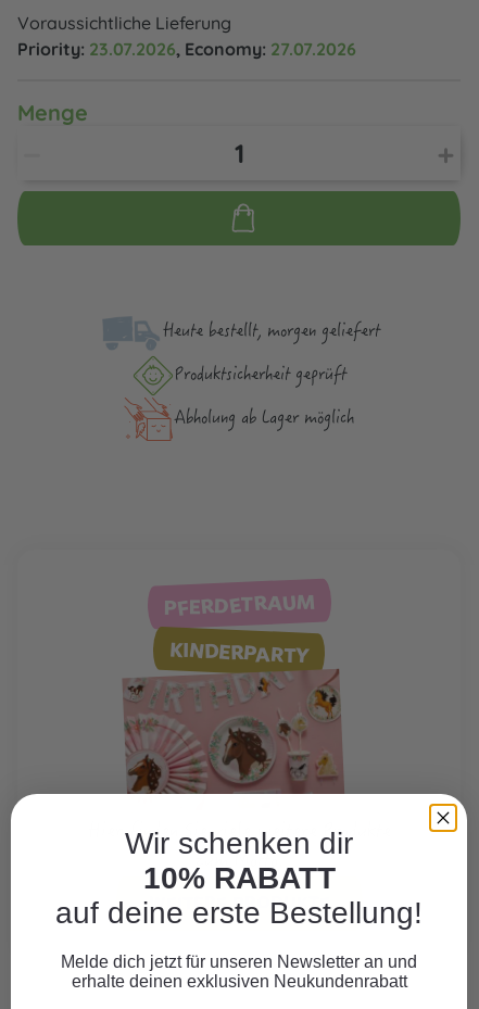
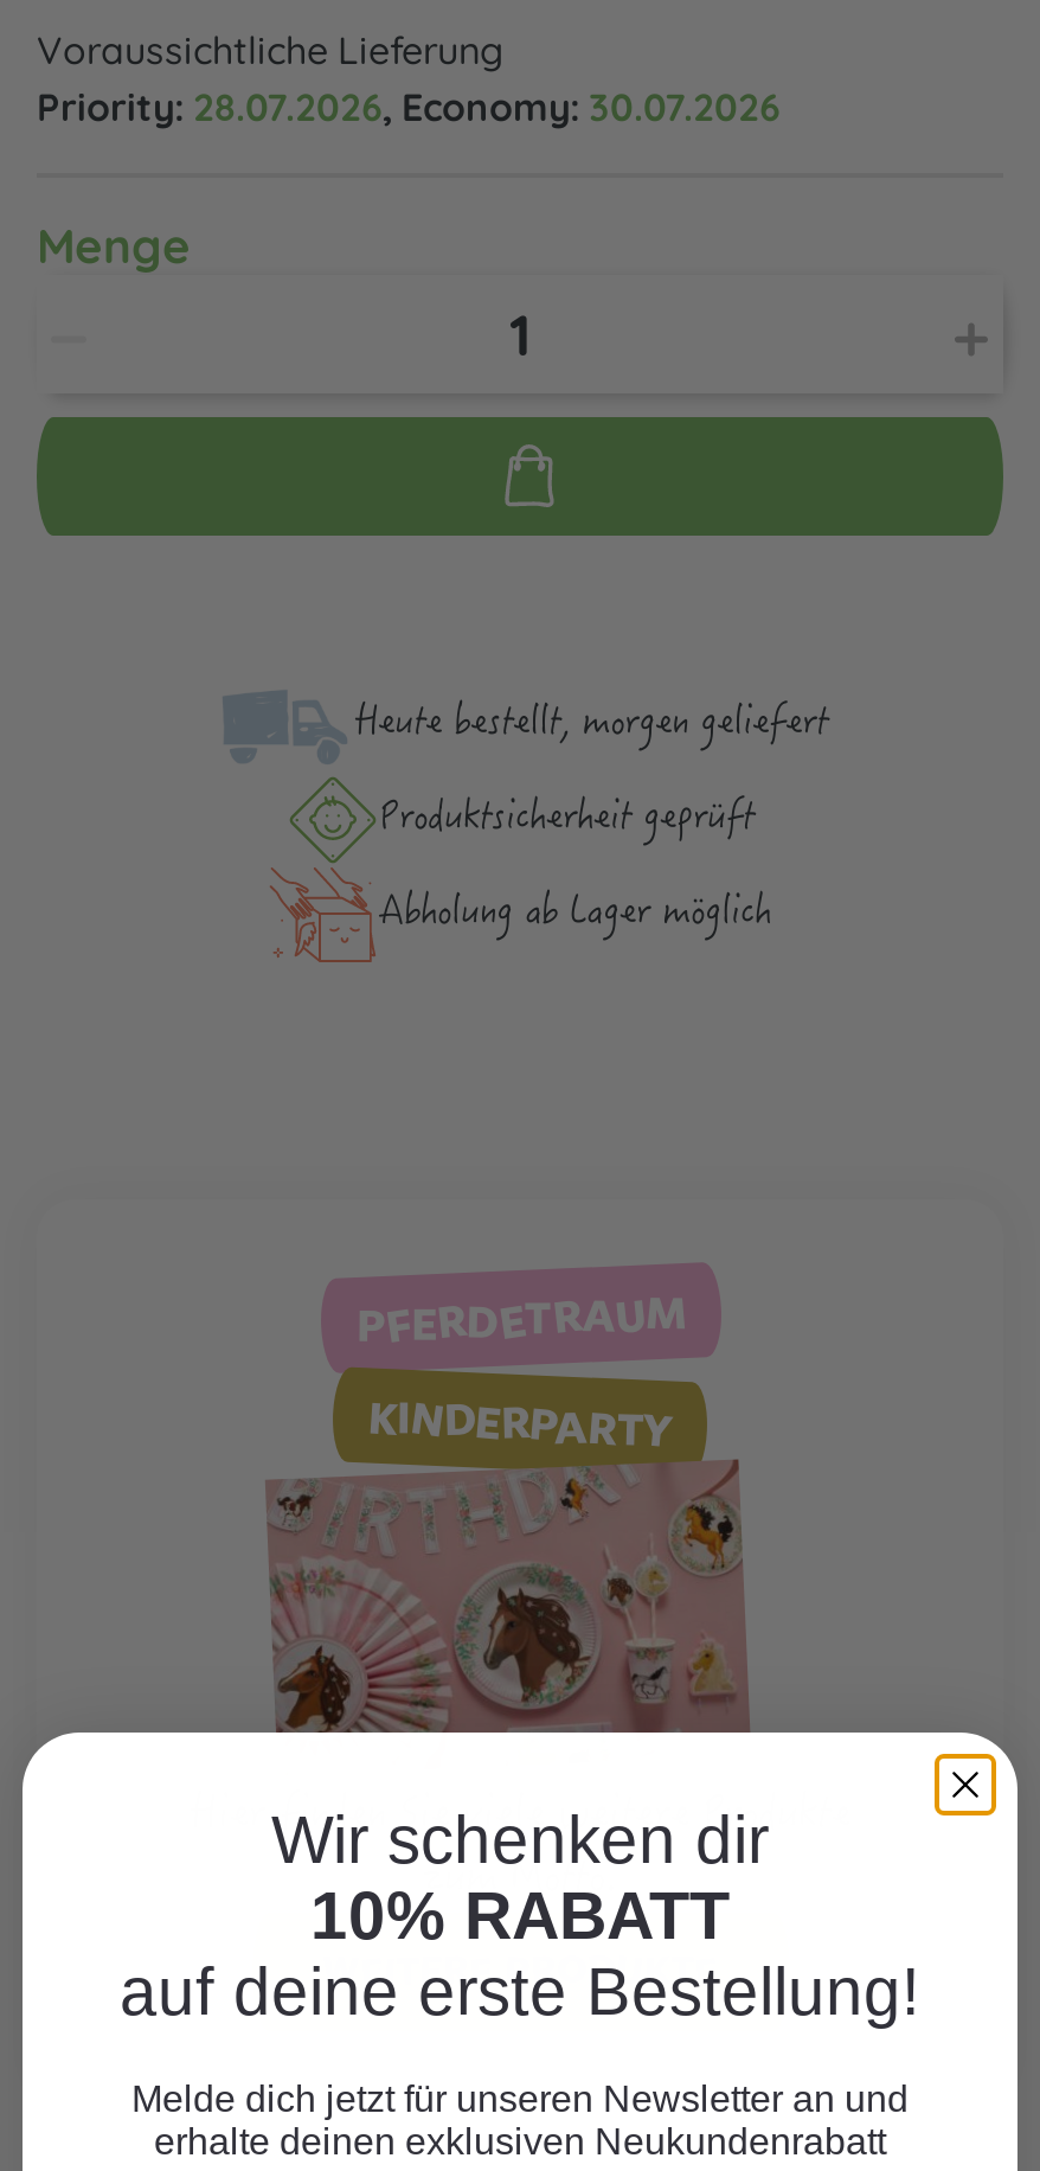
- Priority: 23.07.2026, Economy: 27.07.2026
+ Priority: 28.07.2026, Economy: 30.07.2026
